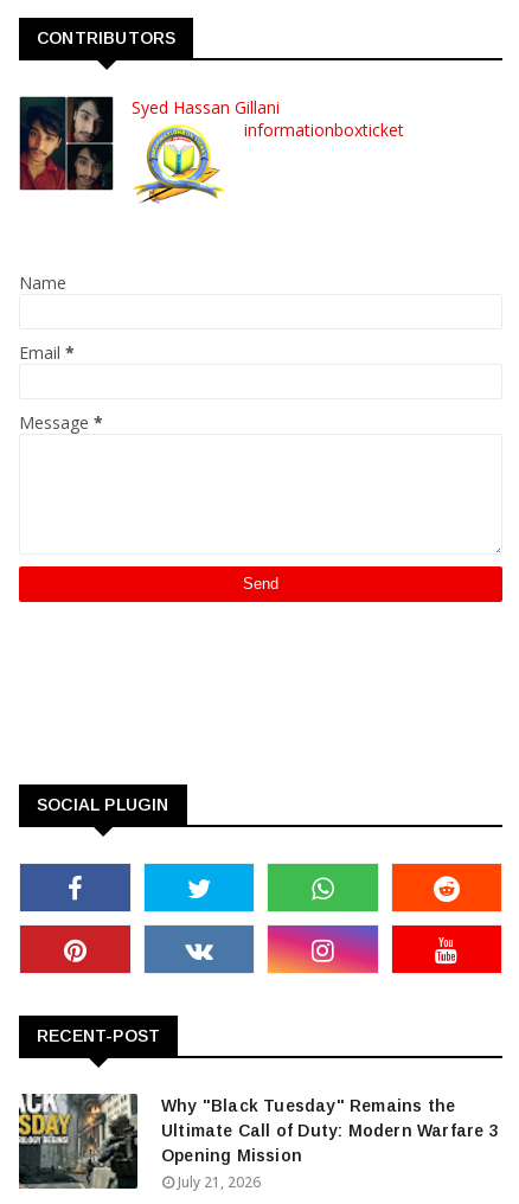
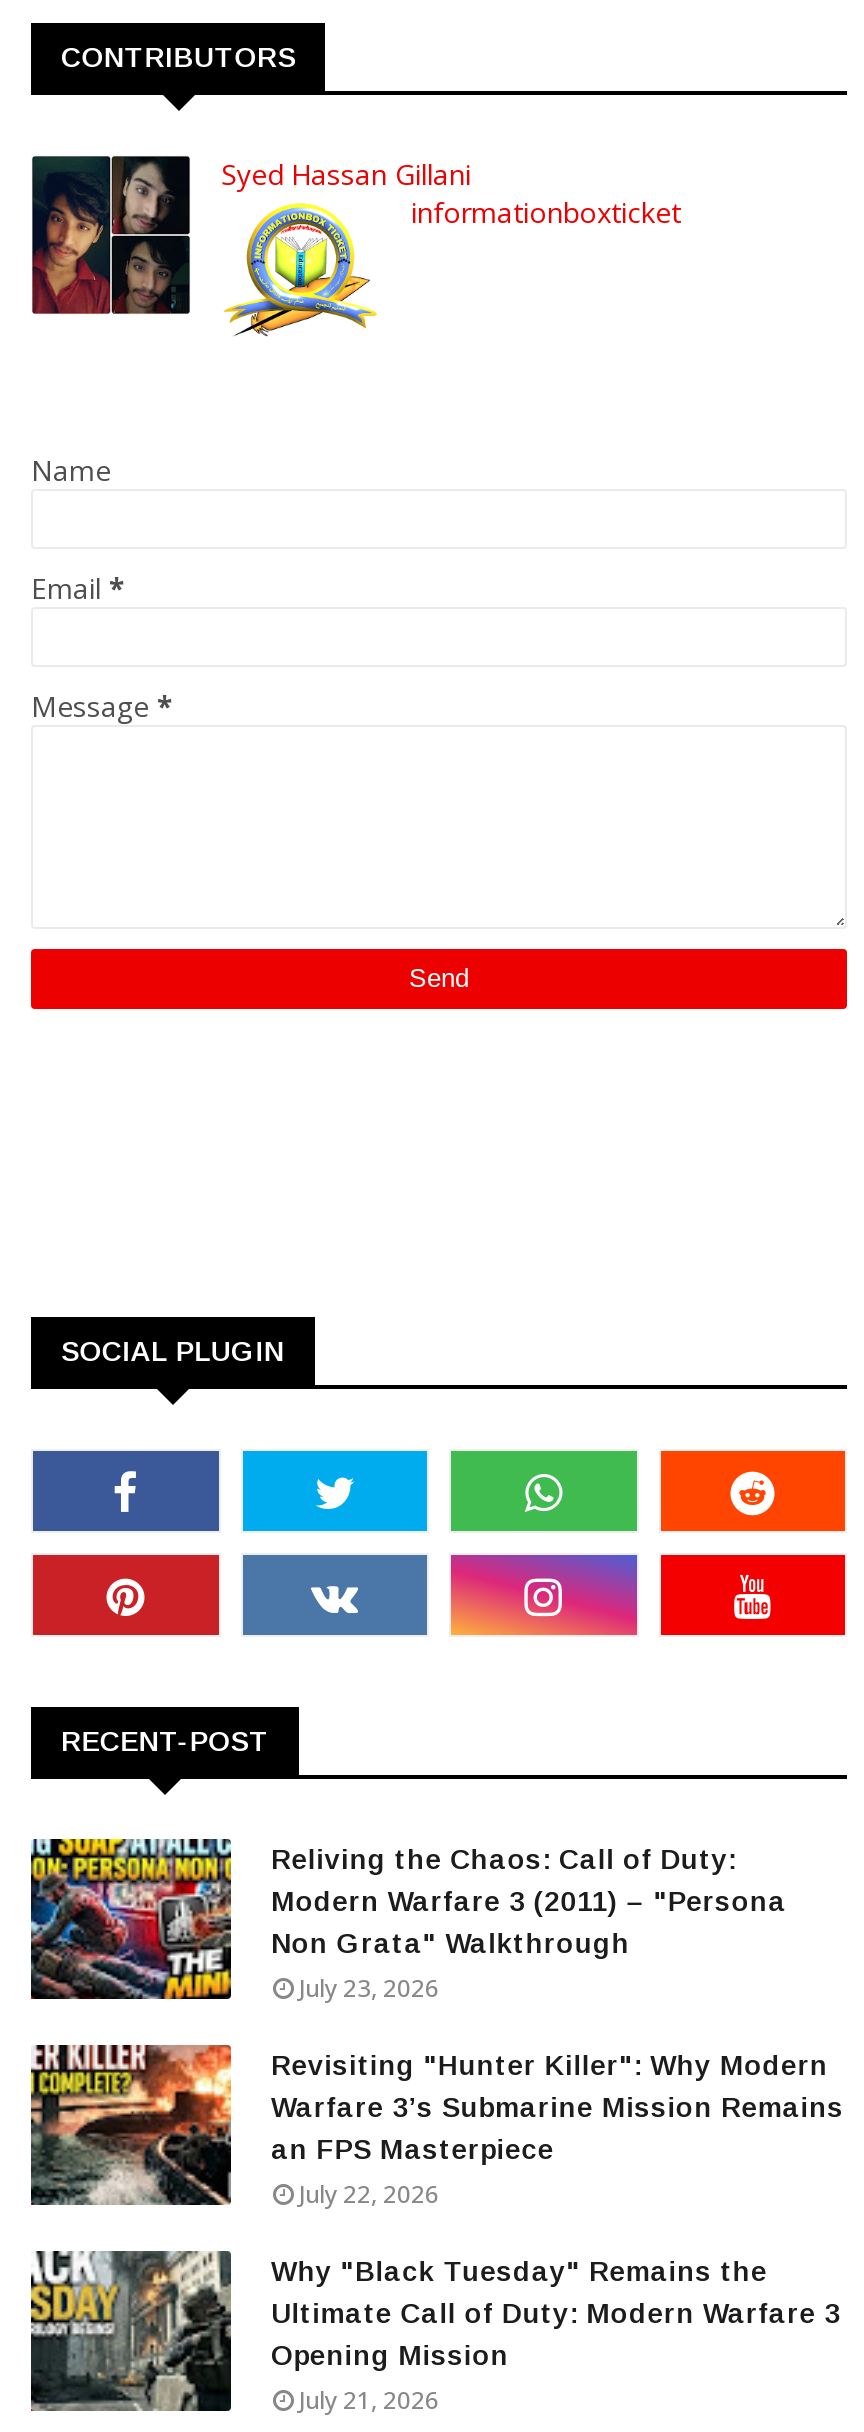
+ [image]
+ Reliving the Chaos: Call of Duty:
+ Modern Warfare 3 (2011) – "Persona
+ Non Grata" Walkthrough
+ July 23, 2026
+ Revisiting "Hunter Killer": Why Modern
+ Warfare 3’s Submarine Mission Remains
+ an FPS Masterpiece
+ July 22, 2026

+ [image]
